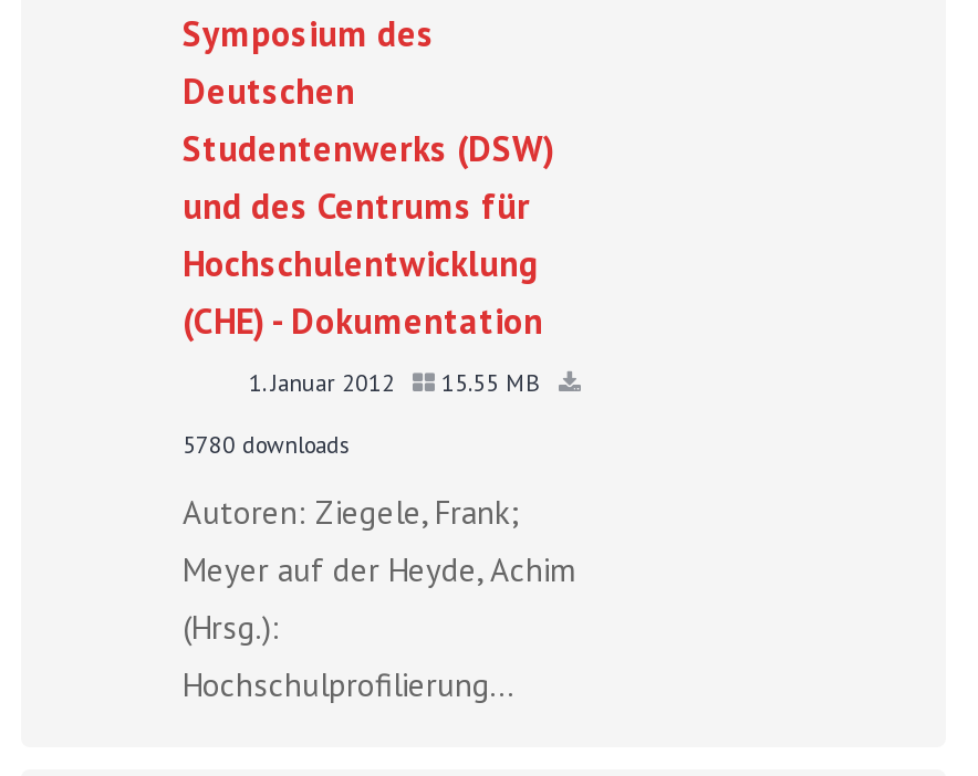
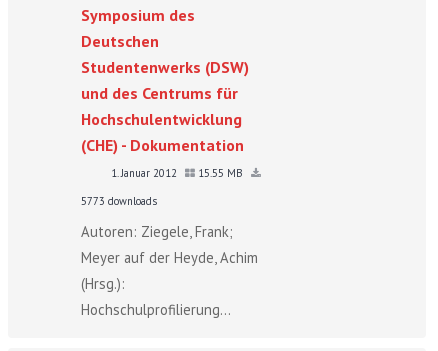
- 5780 downloads
+ 5773 downloads
